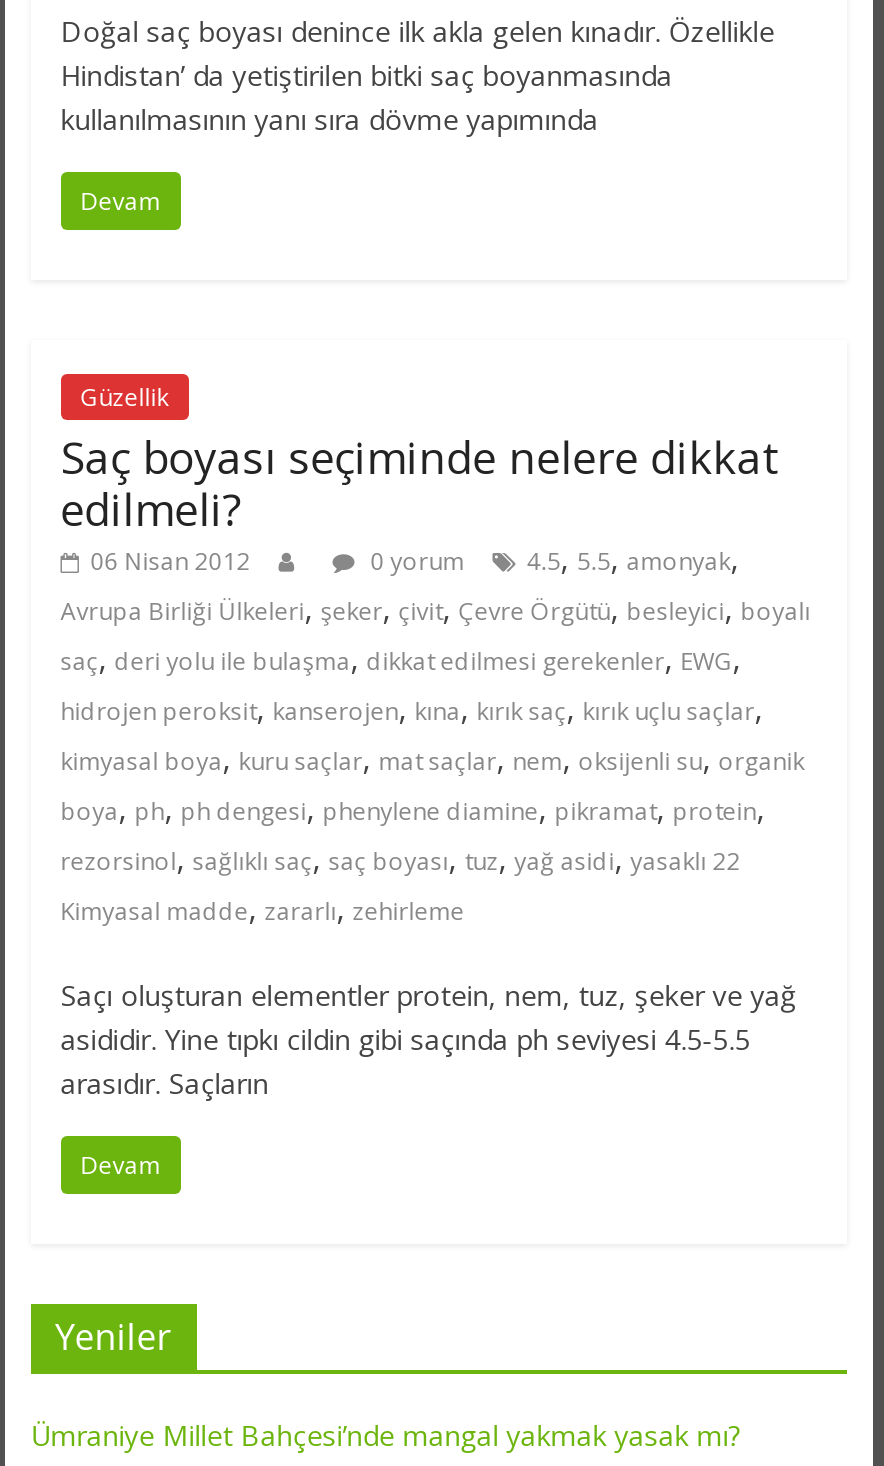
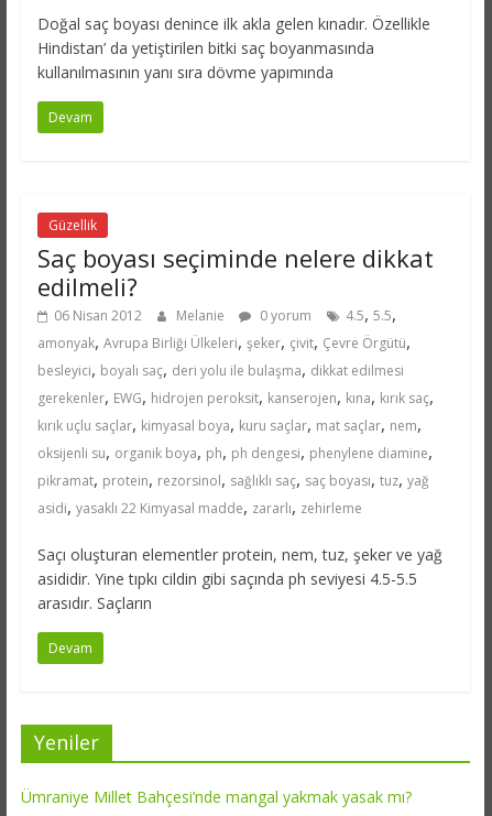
+ Melanie
